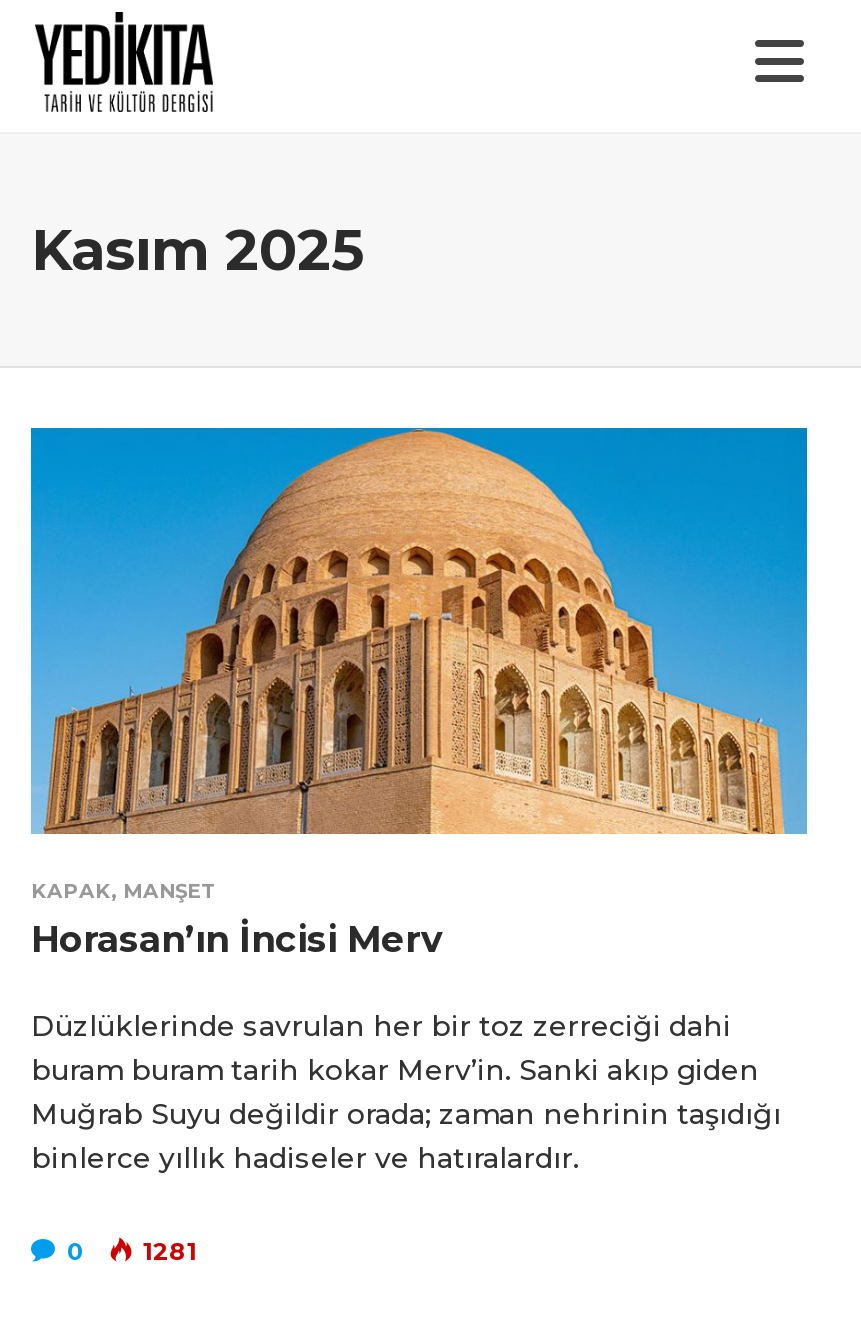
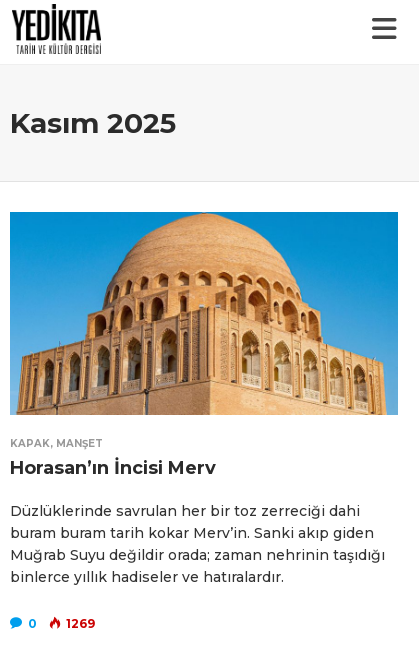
- 0 1281
+ 0 1269
